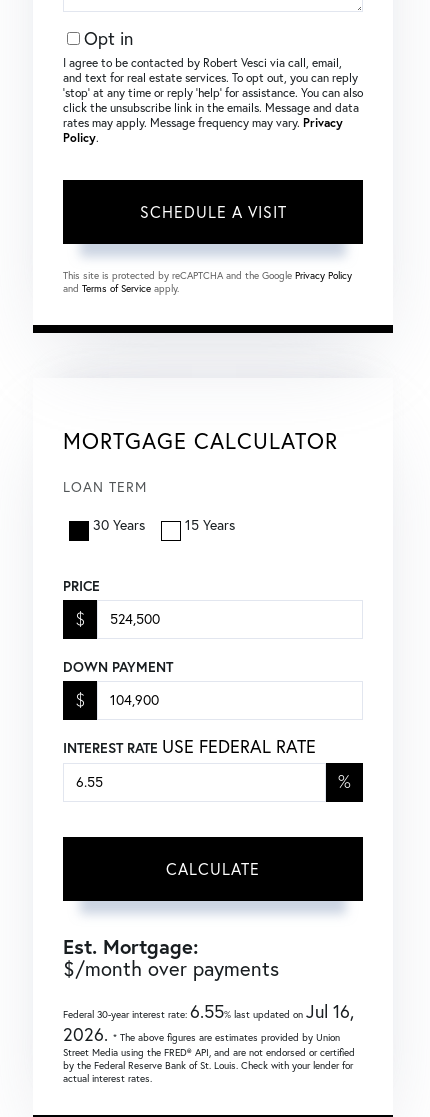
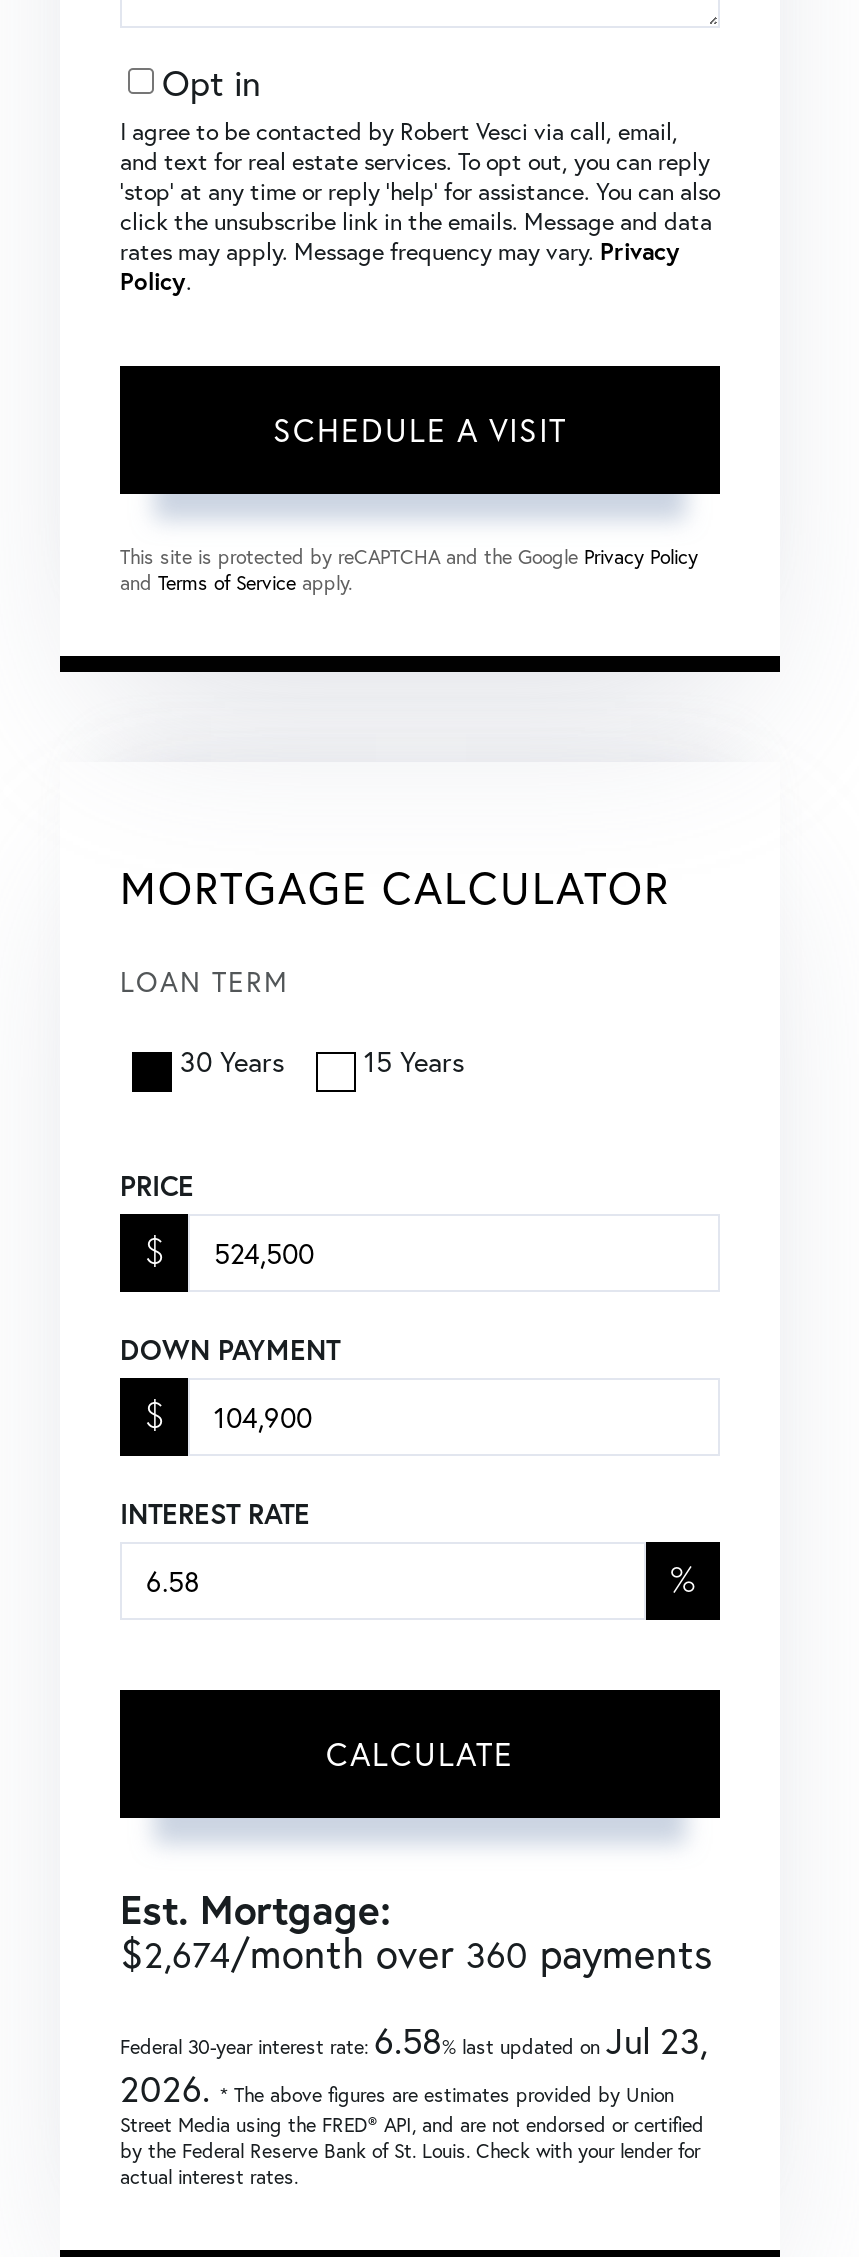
- INTEREST RATE USE FEDERAL RATE
+ INTEREST RATE

- $/month over payments
+ $2,674/month over 360 payments

- Federal 30-year interest rate:6.55% last updated onJul 16,
+ Federal 30-year interest rate:6.58% last updated onJul 23,
